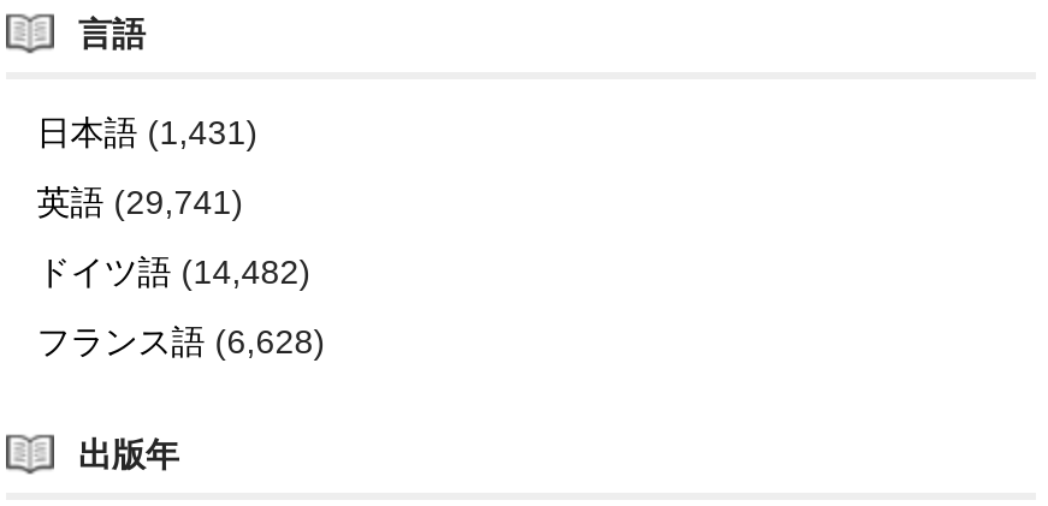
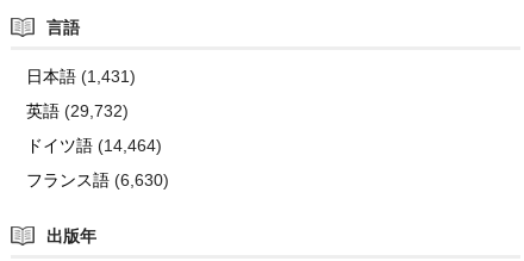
- 英語(29,741)
+ 英語(29,732)

- ドイツ語(14,482)
+ ドイツ語(14,464)

- フランス語(6,628)
+ フランス語(6,630)
